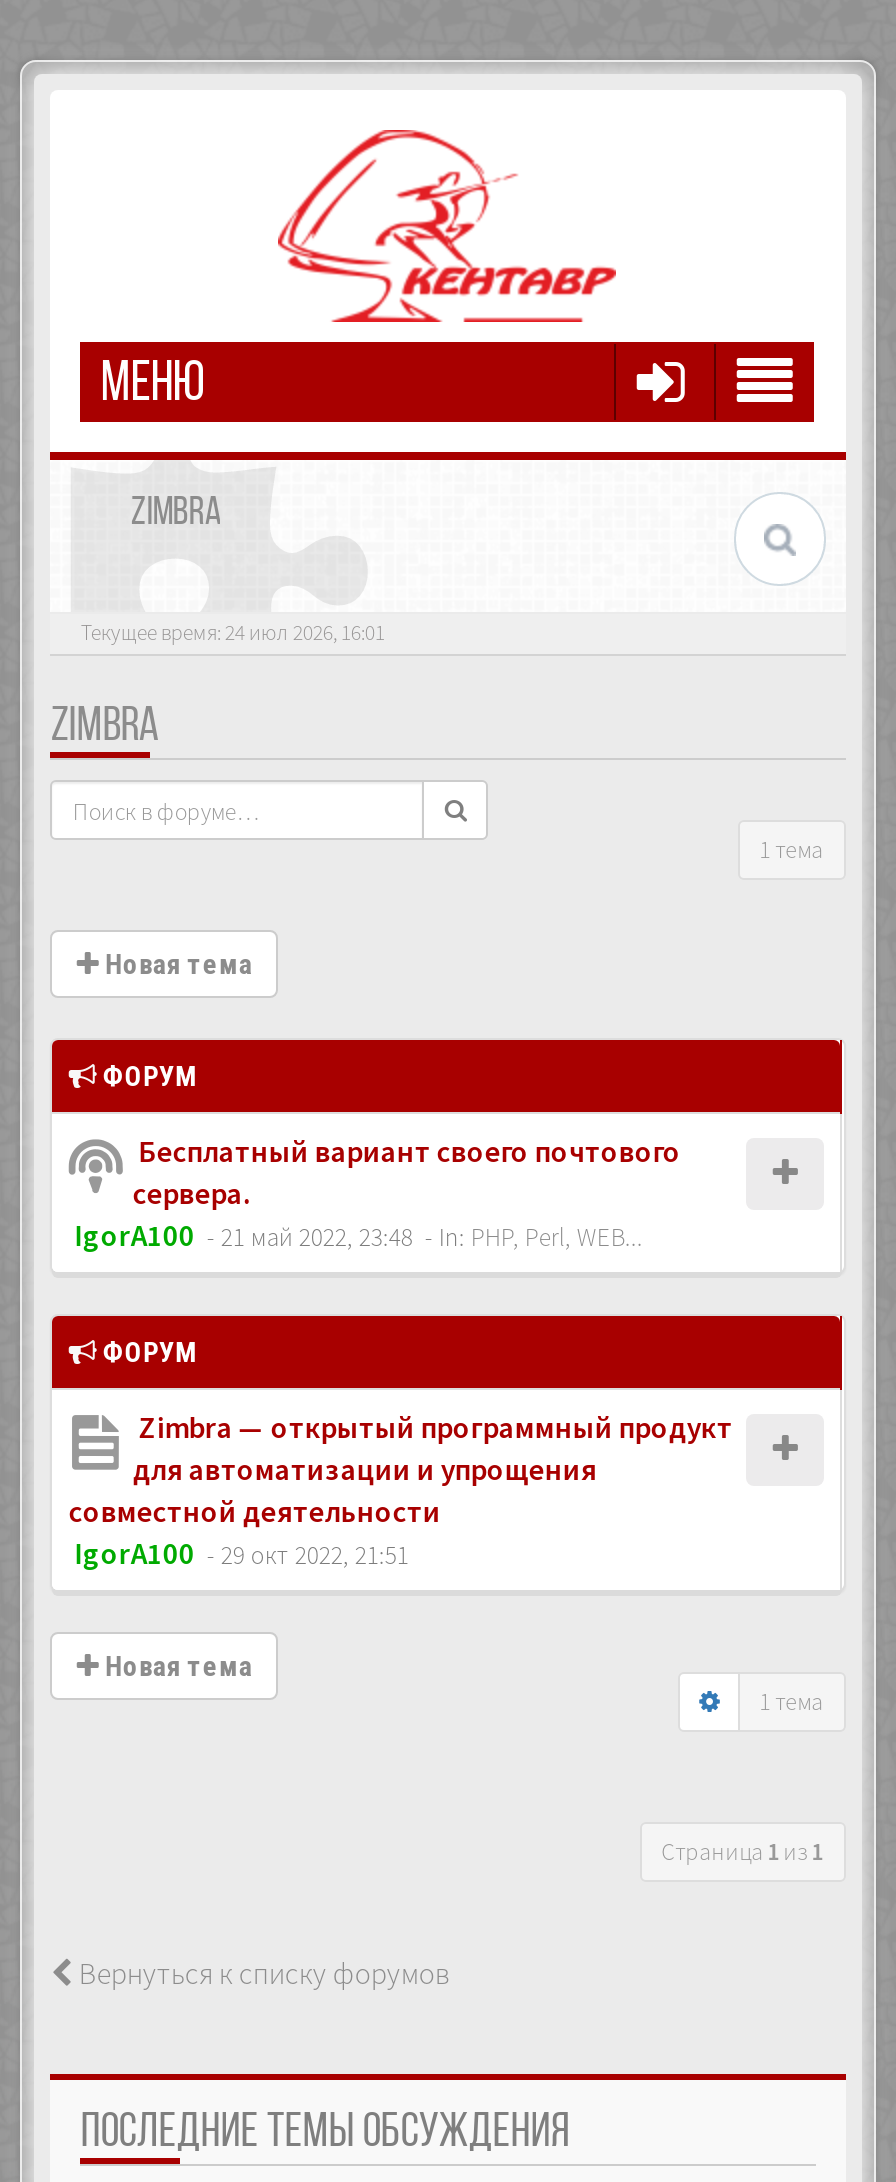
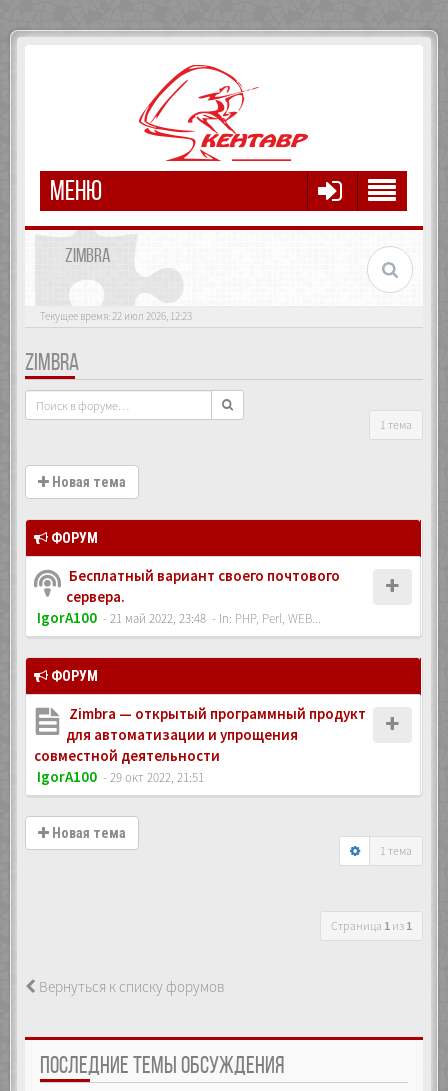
- Текущее время: 24 июл 2026, 16:01
+ Текущее время: 22 июл 2026, 12:23
